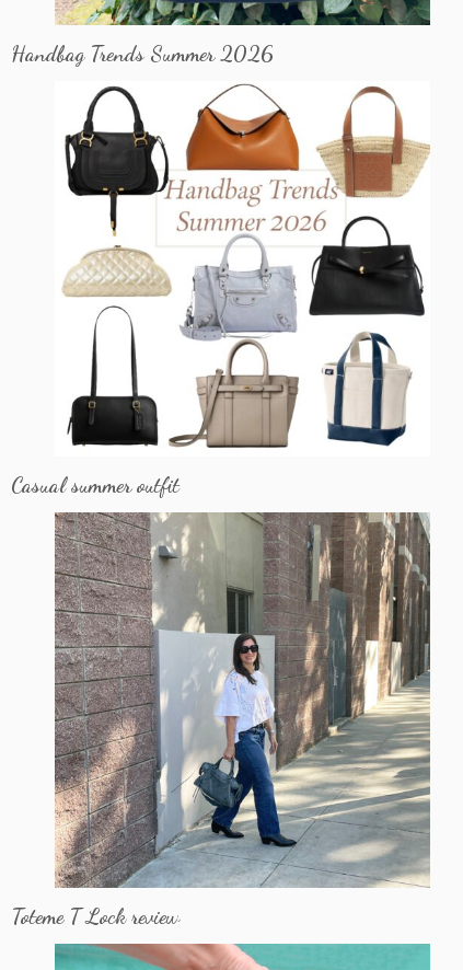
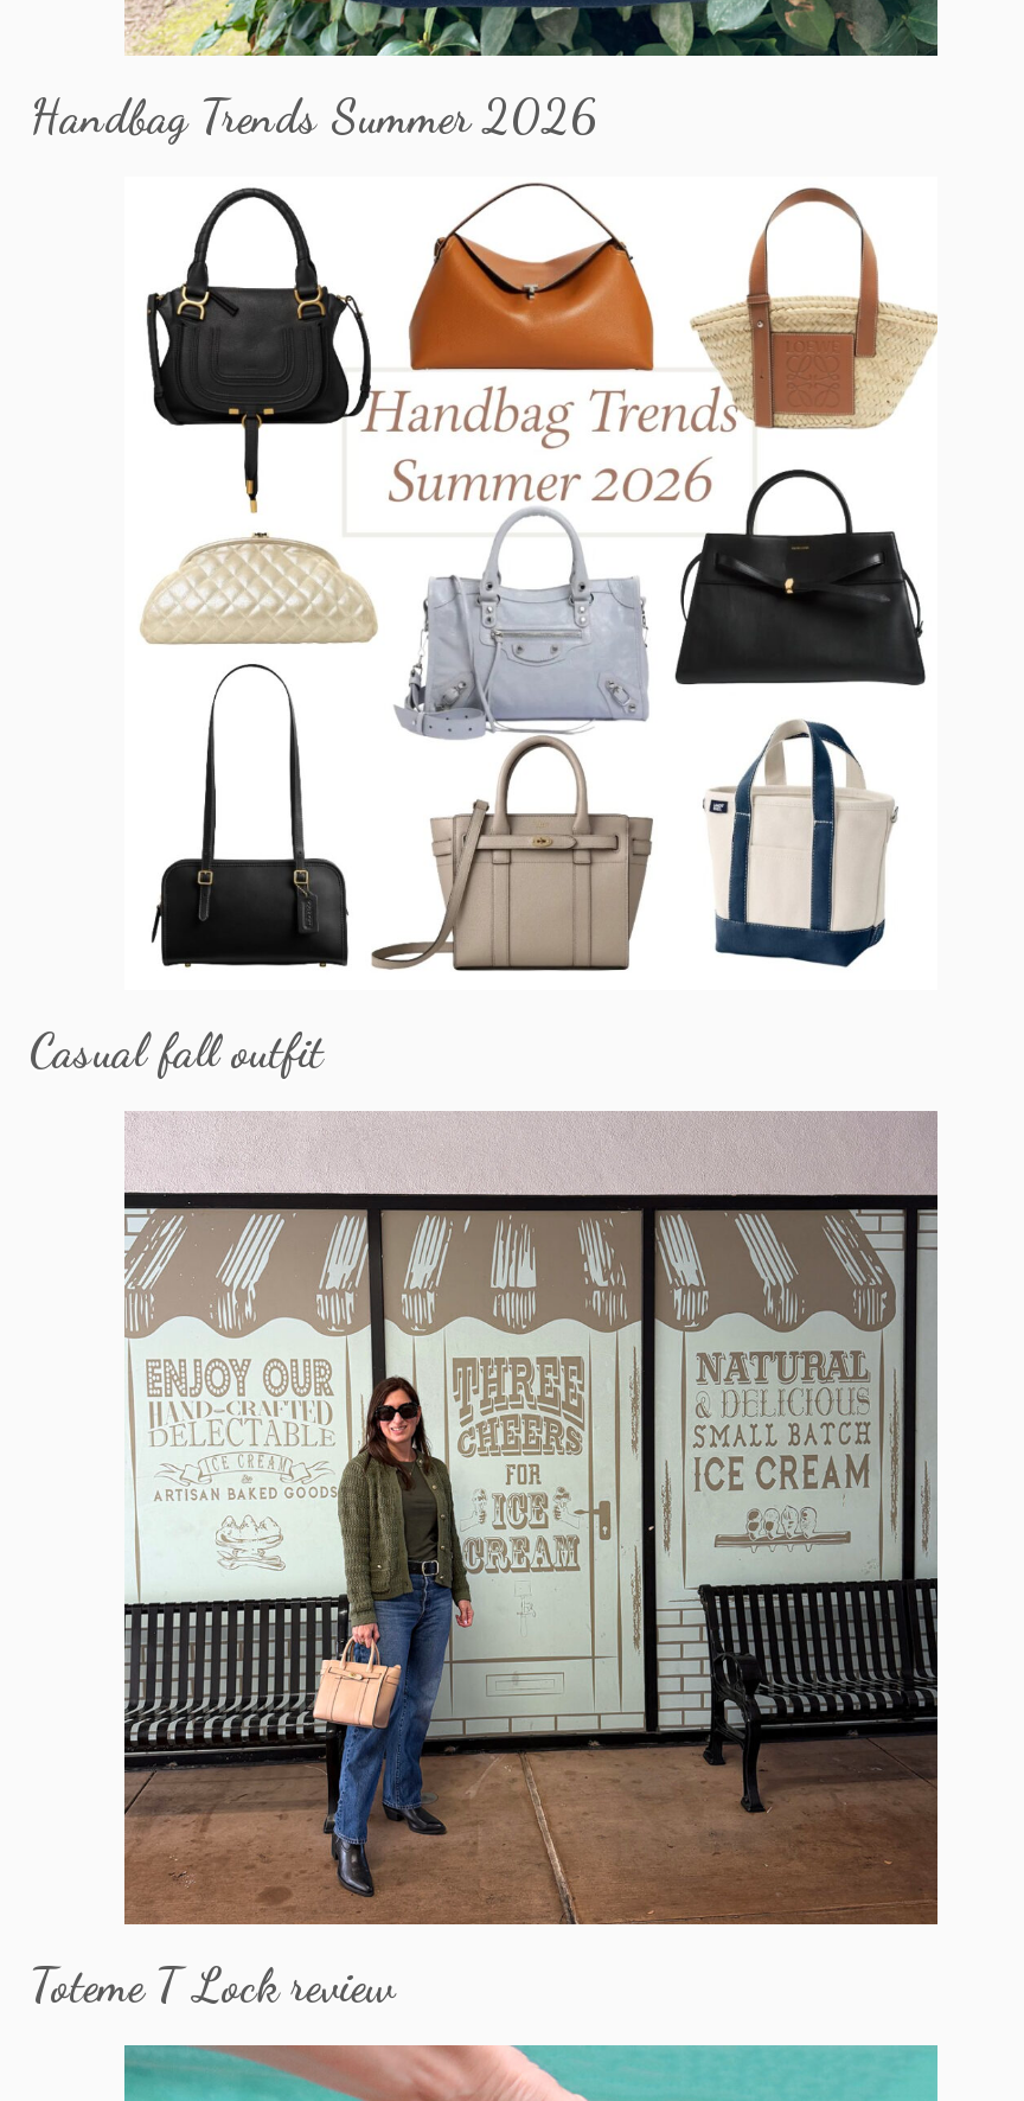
- Casual summer outfit
+ Casual fall outfit

- [image]
+ [image]
